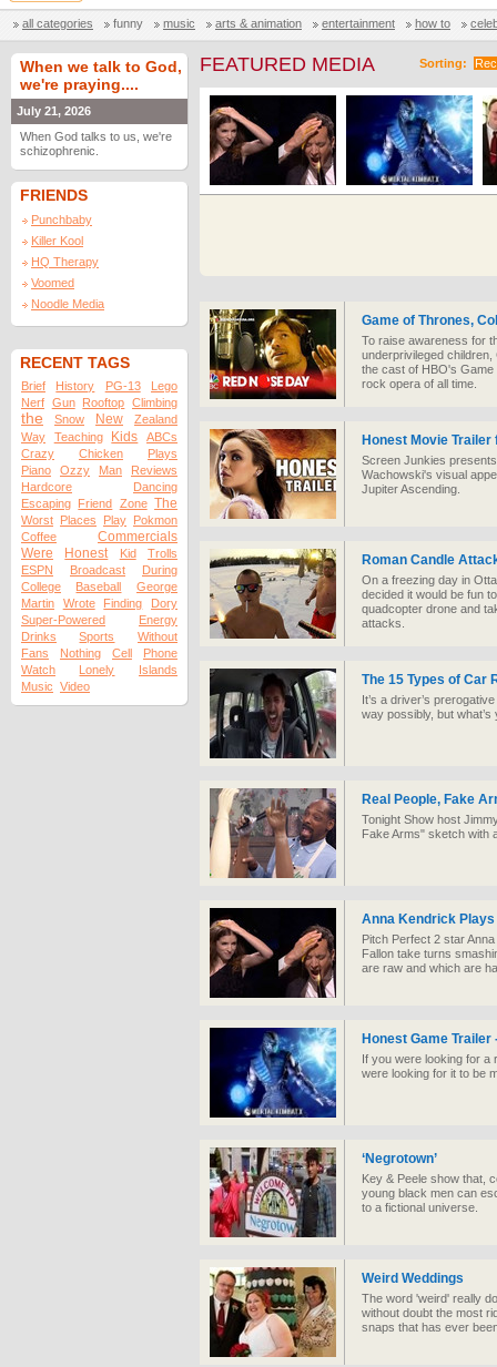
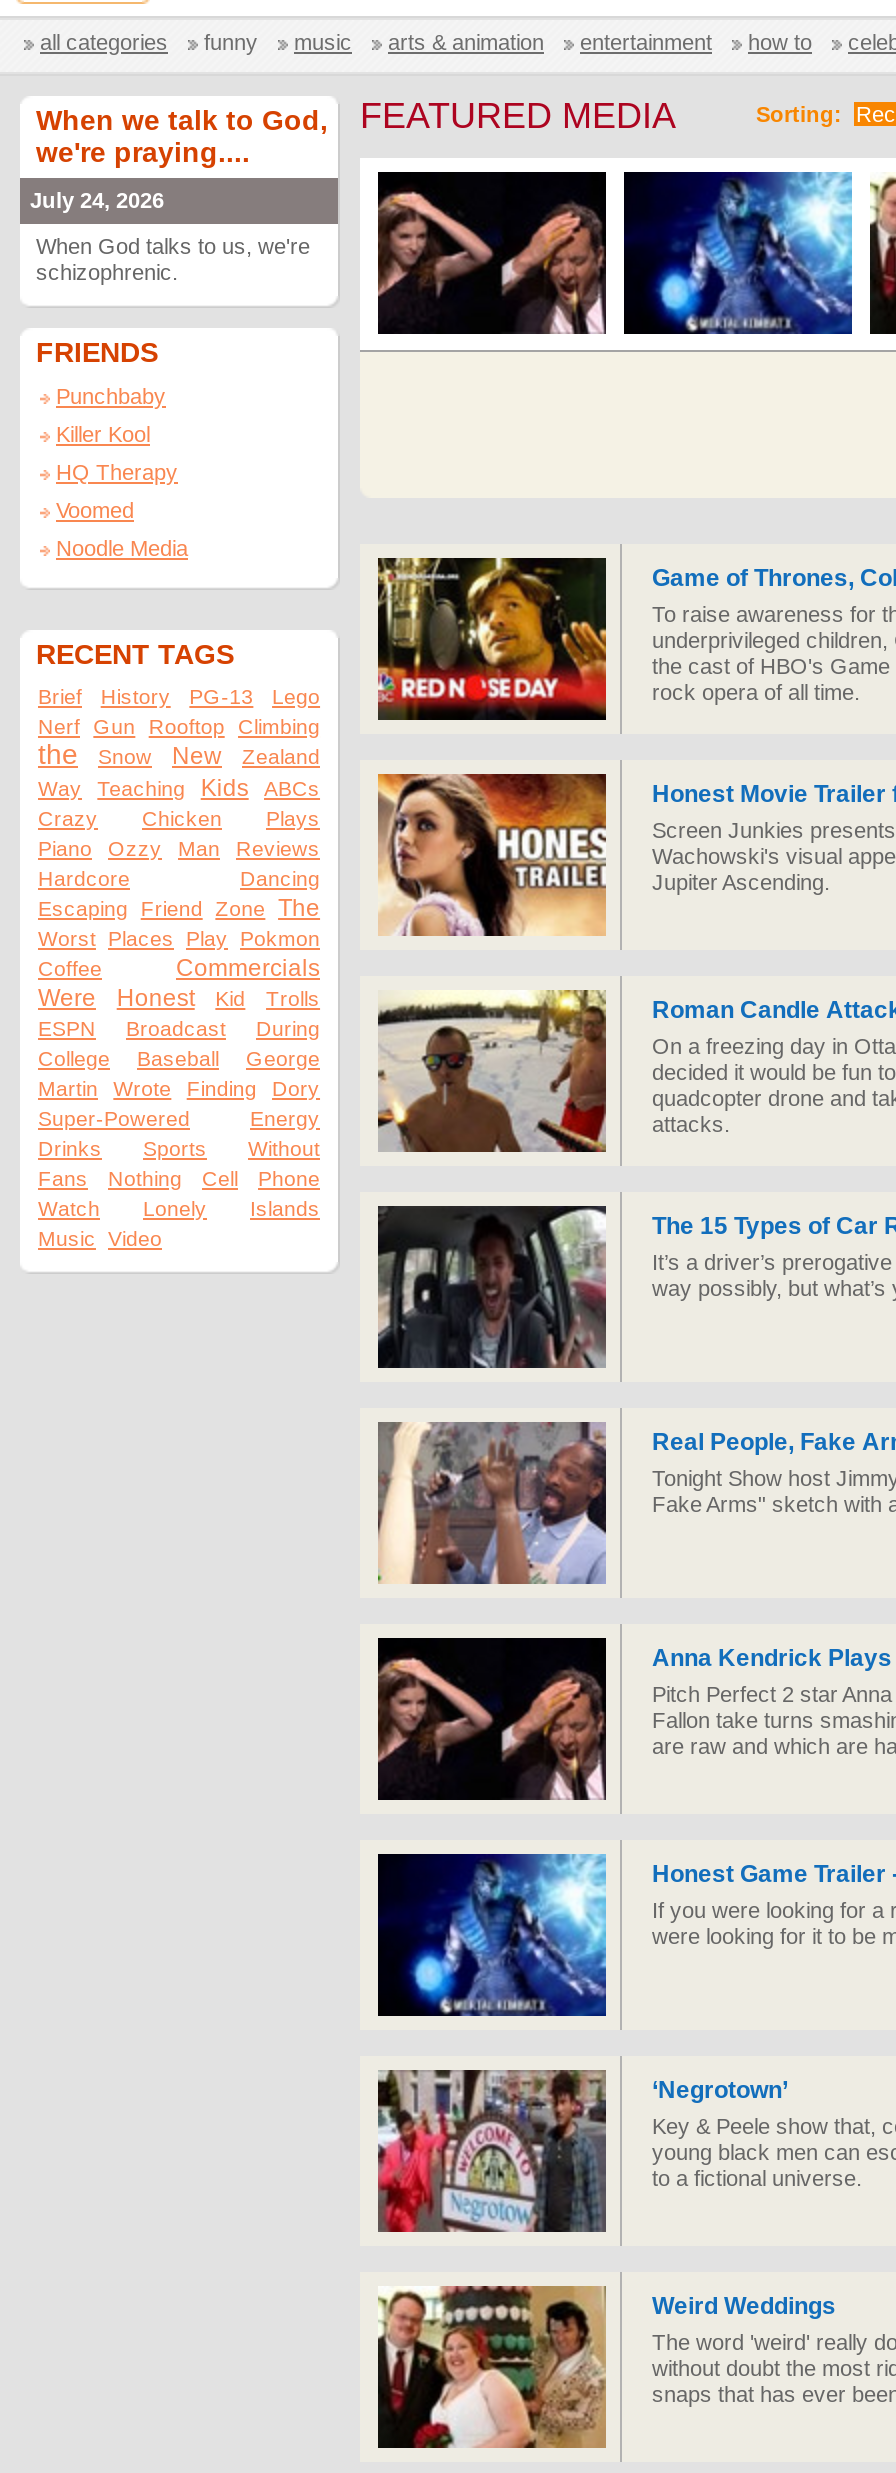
- July 21, 2026
+ July 24, 2026
